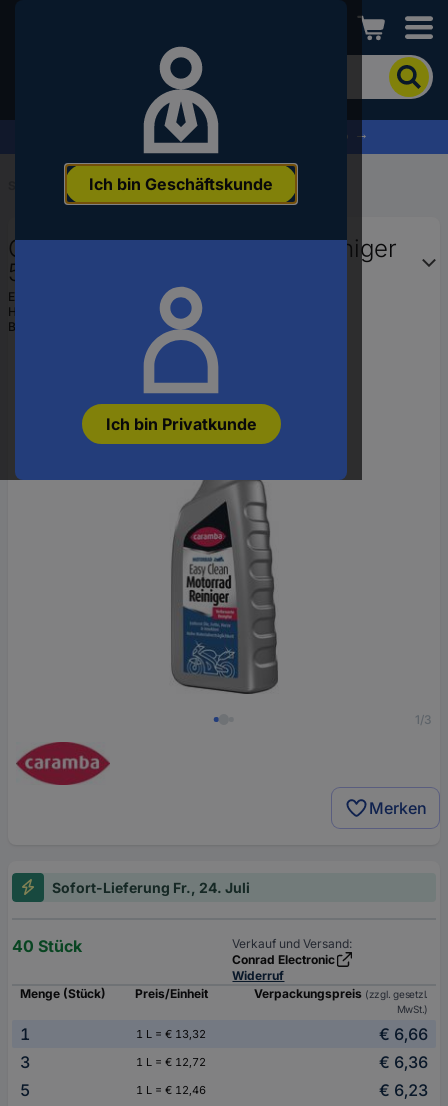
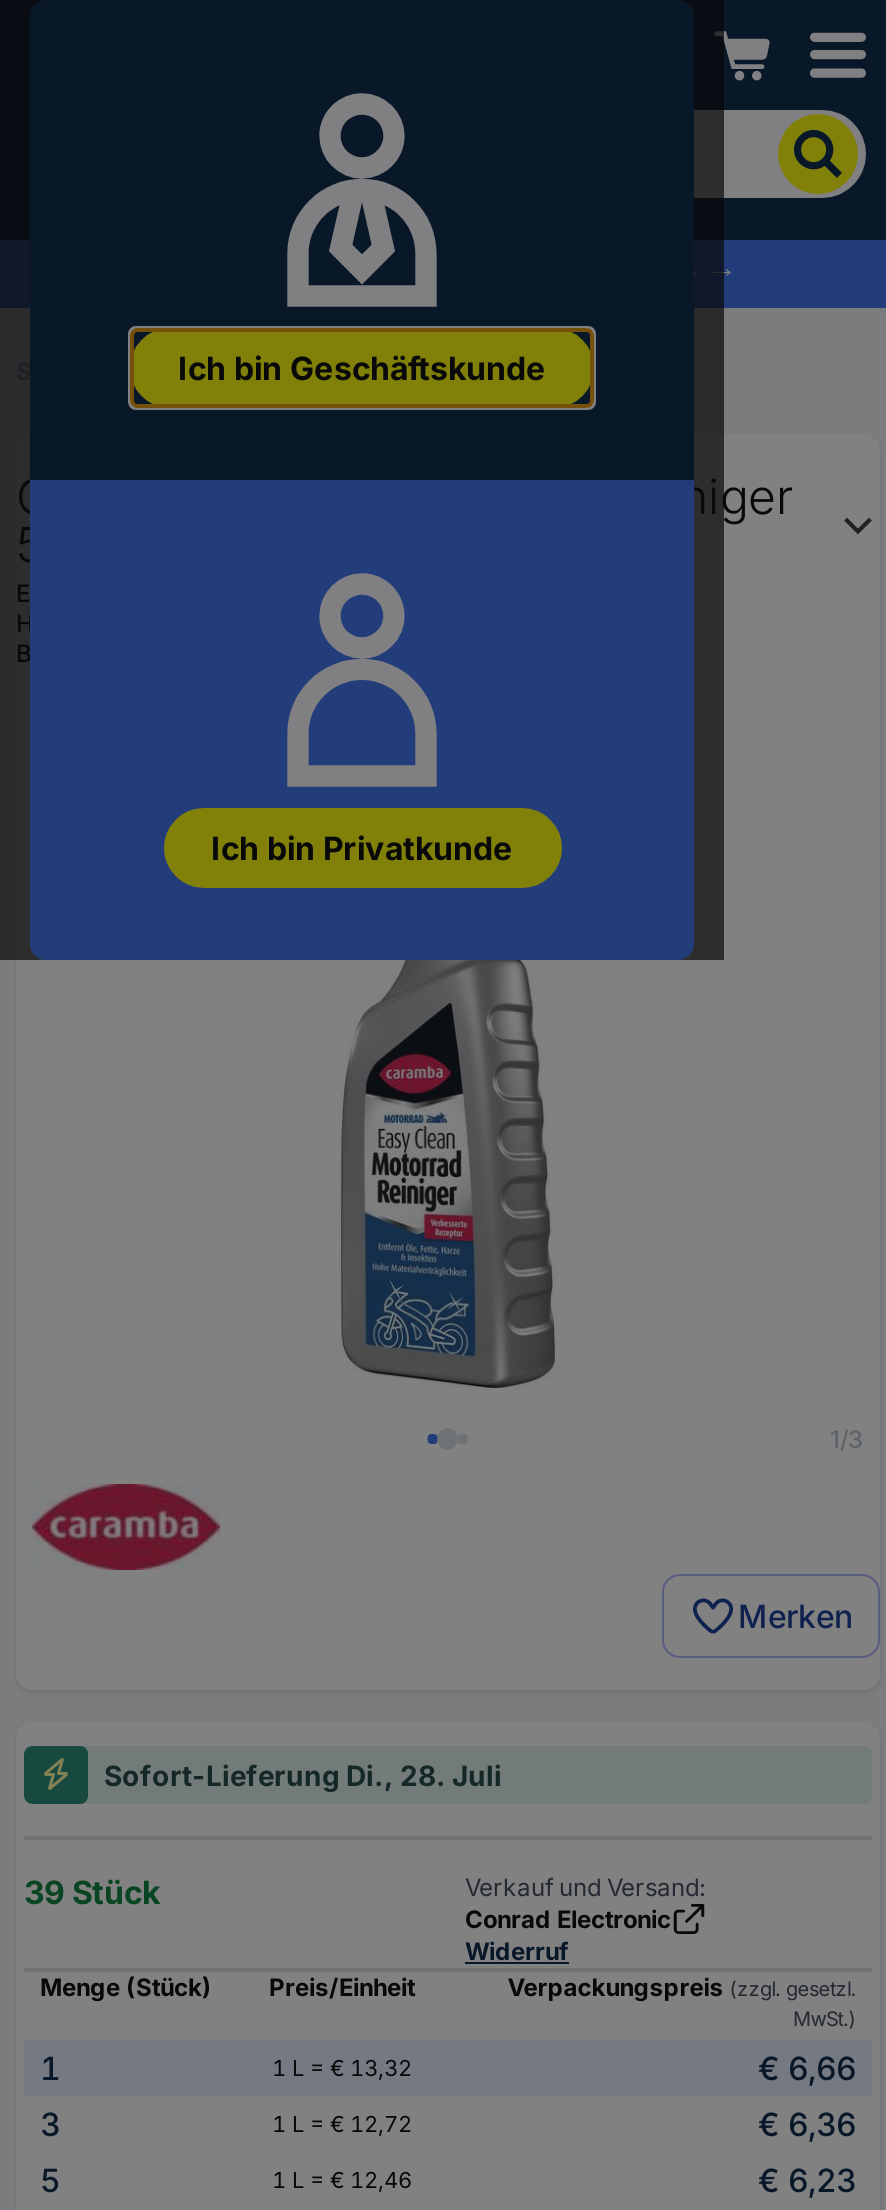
- Sofort-Lieferung Fr., 24. Juli
+ Sofort-Lieferung Di., 28. Juli

- 40 Stück
+ 39 Stück
